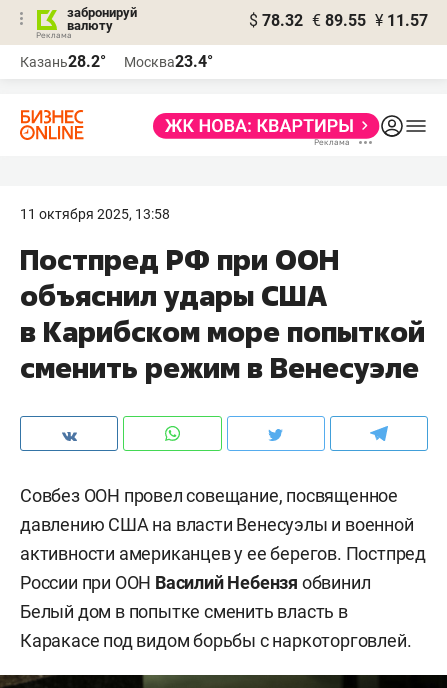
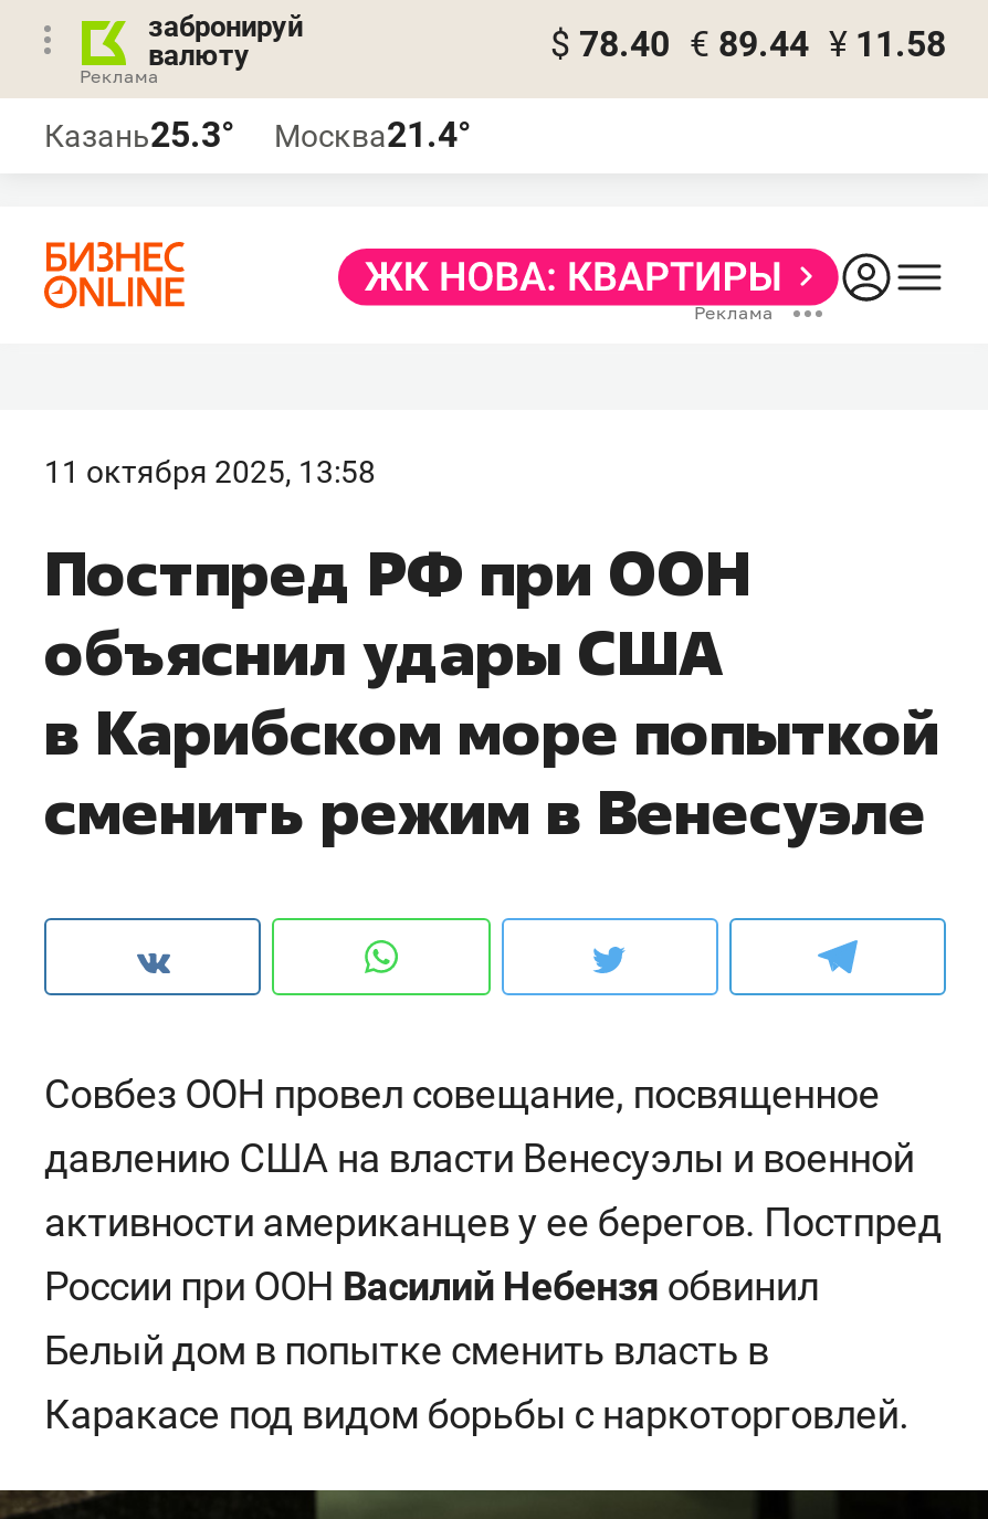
- $ 78.32 € 89.55 ¥ 11.57
+ $ 78.40 € 89.44 ¥ 11.58

- Казань28.2°
+ Казань25.3°

- Москва23.4°
+ Москва21.4°
